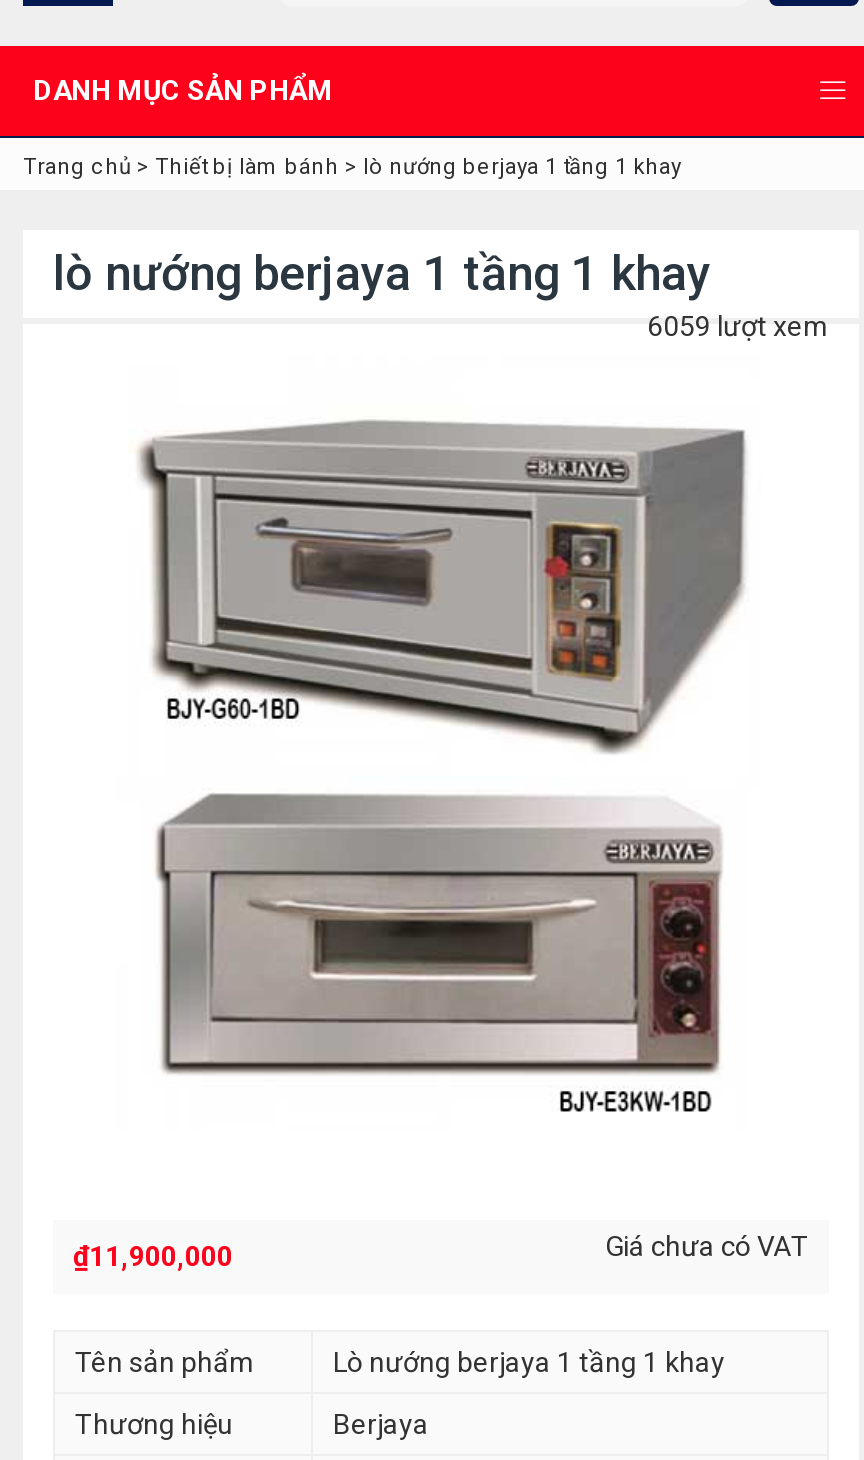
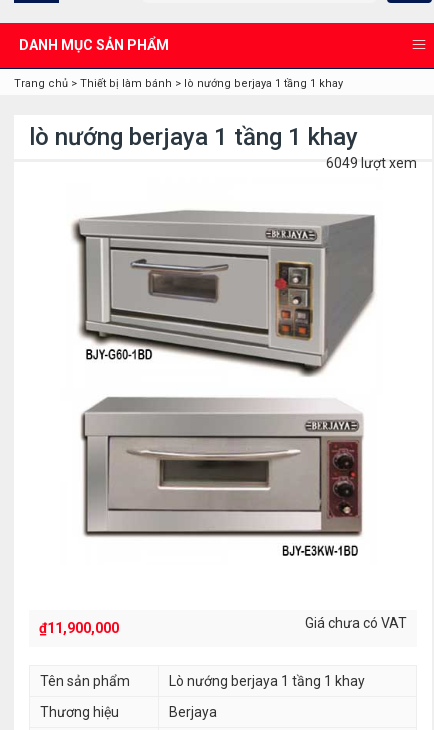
- 6059 lượt xem
+ 6049 lượt xem
